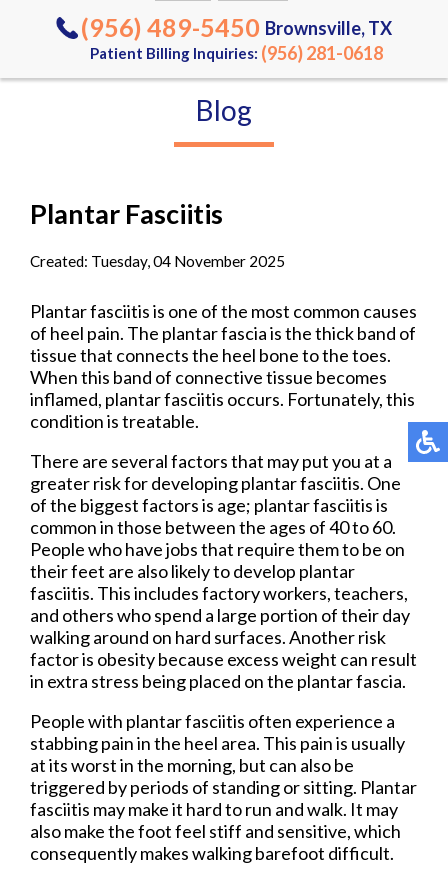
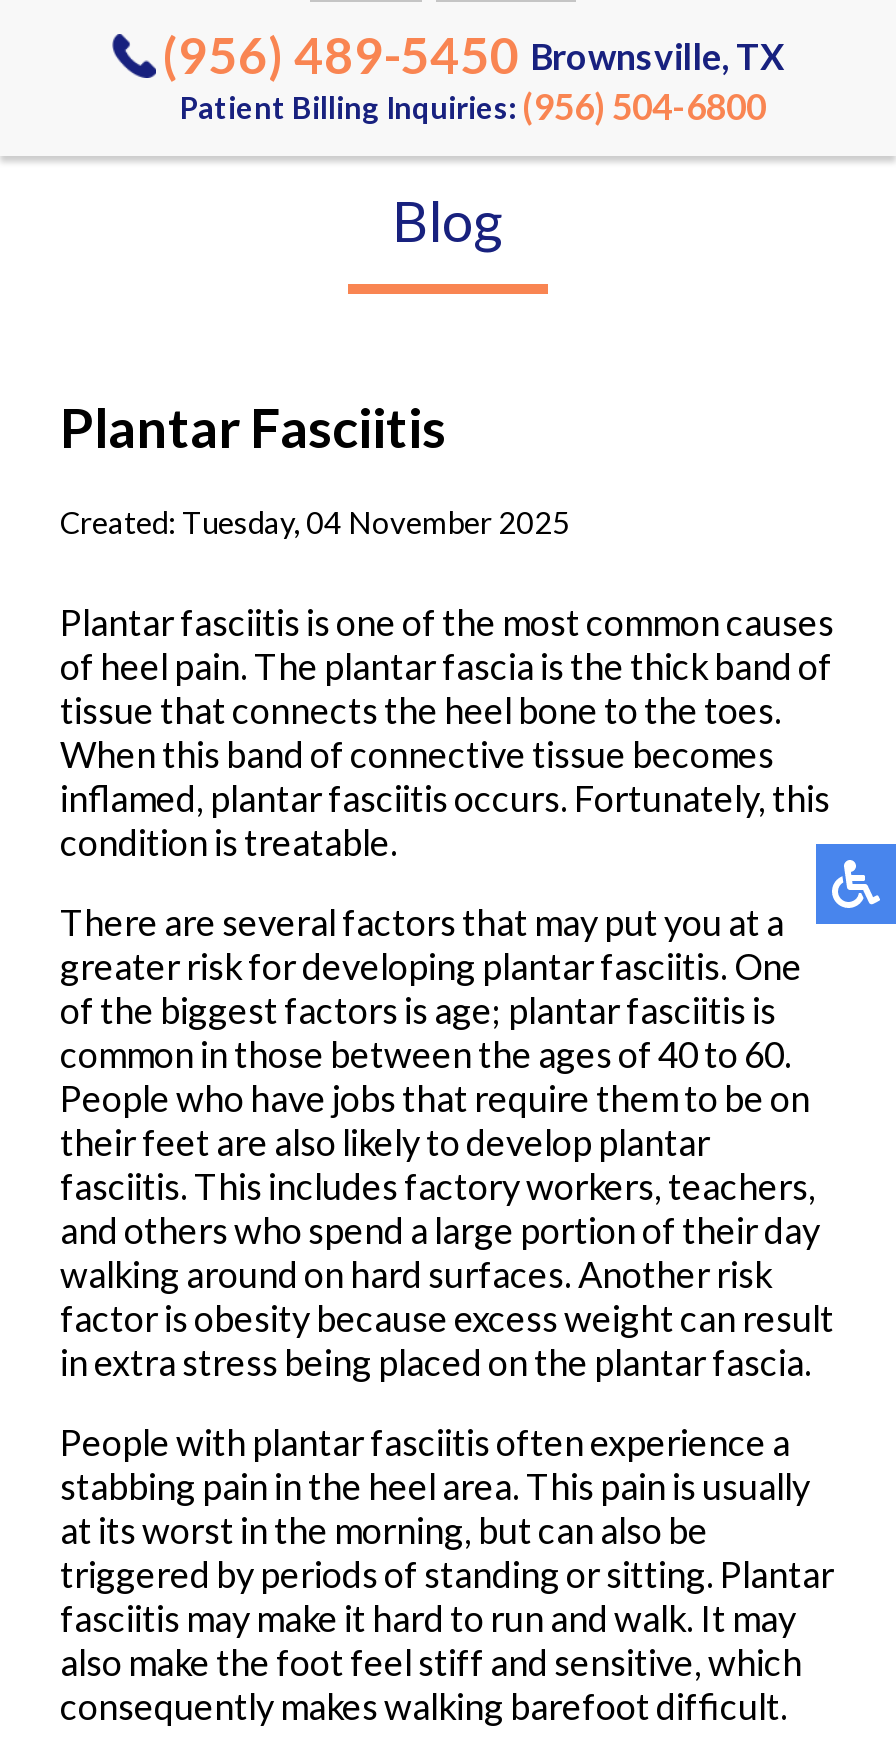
- Patient Billing Inquiries: (956) 281-0618
+ Patient Billing Inquiries: (956) 504-6800
